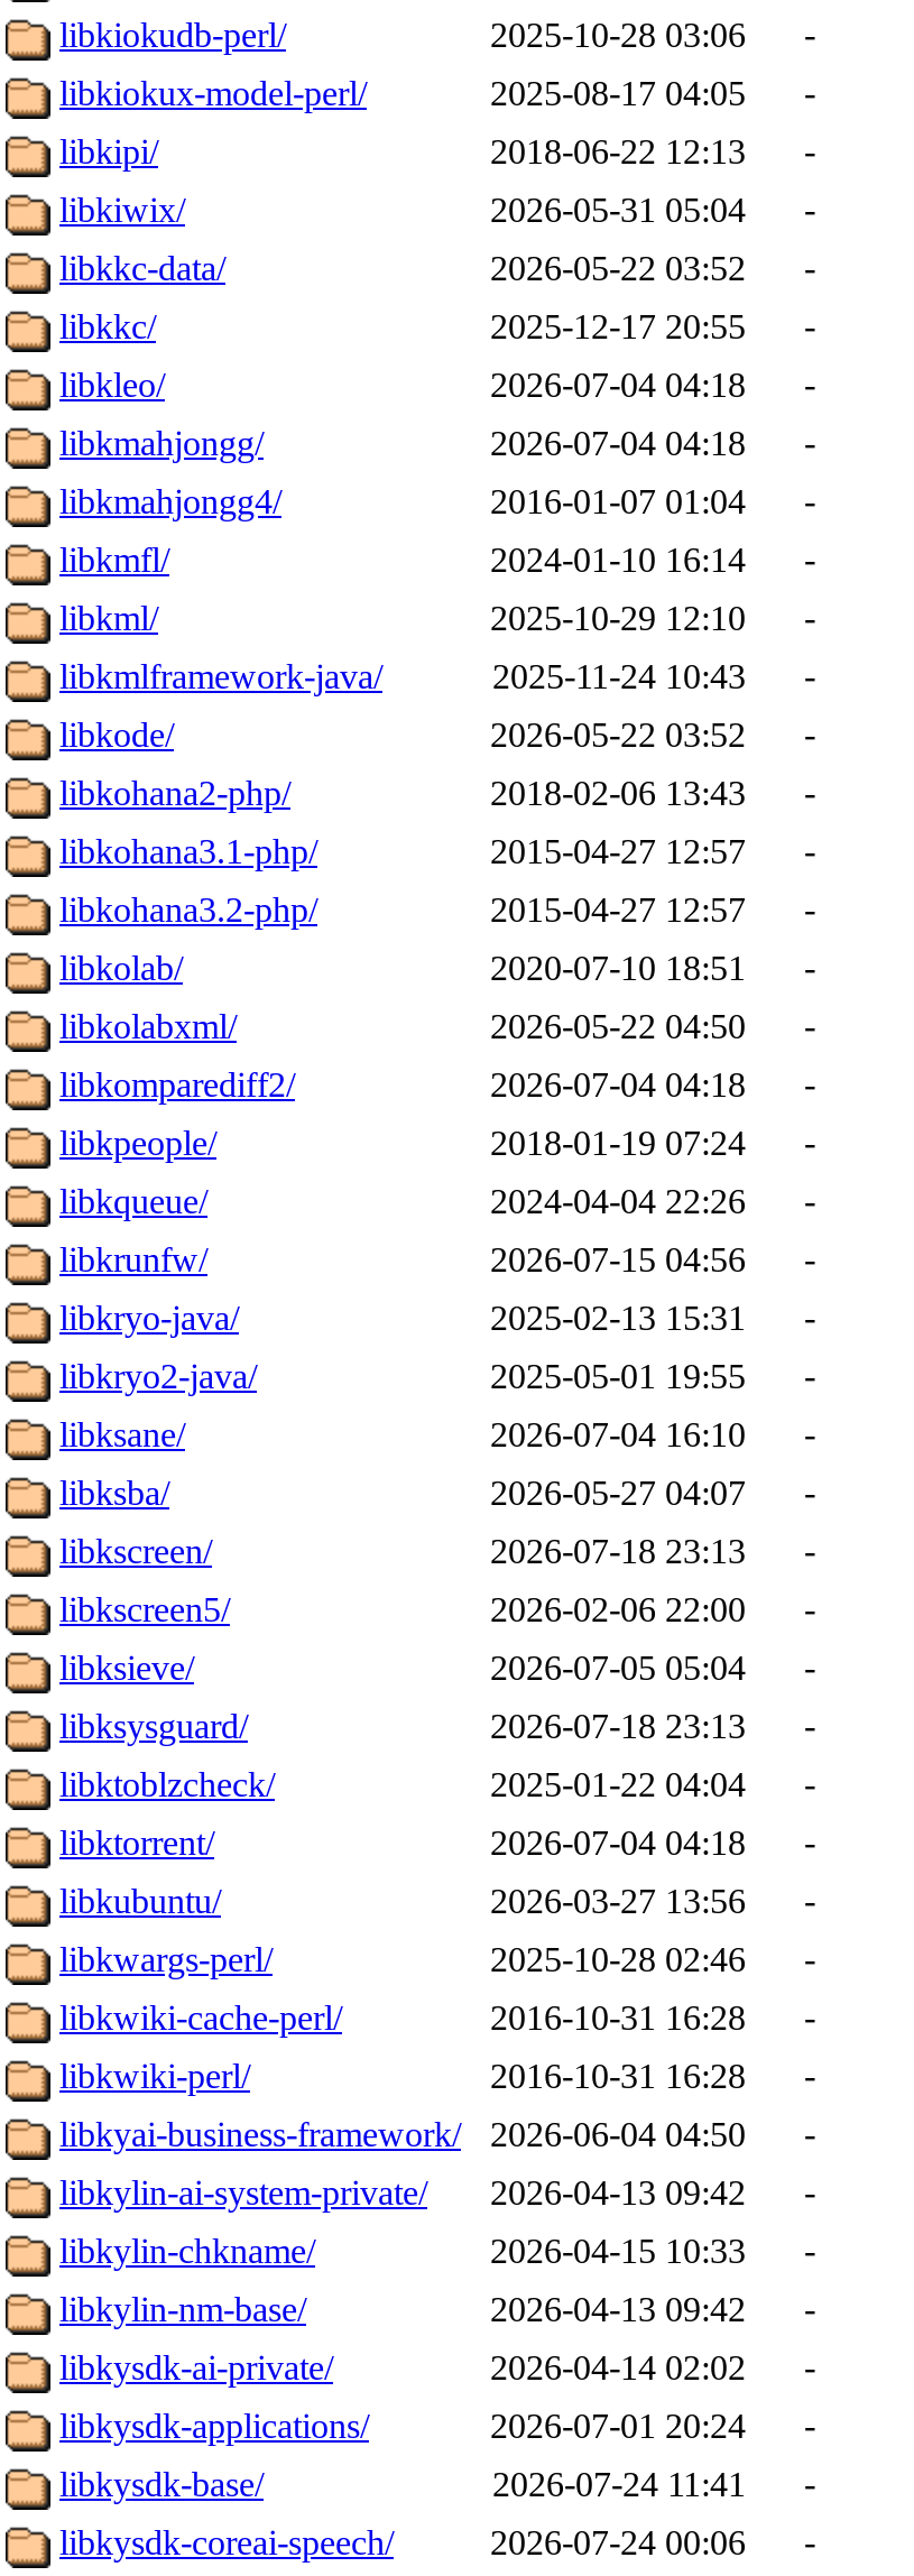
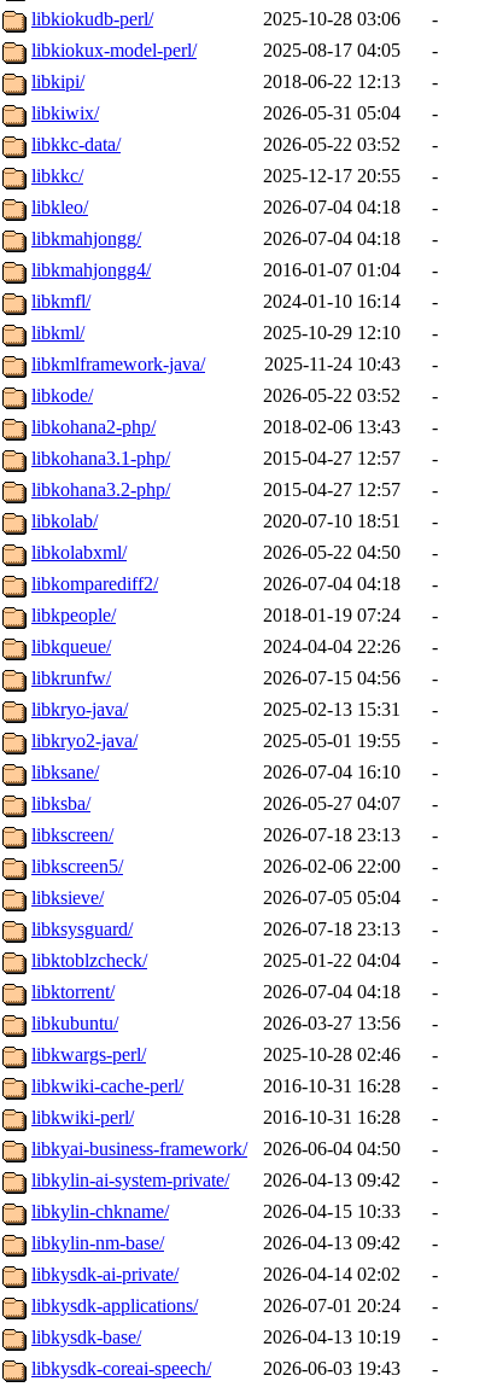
- 2026-07-24 11:41
+ 2026-04-13 10:19

- 2026-07-24 00:06
+ 2026-06-03 19:43
